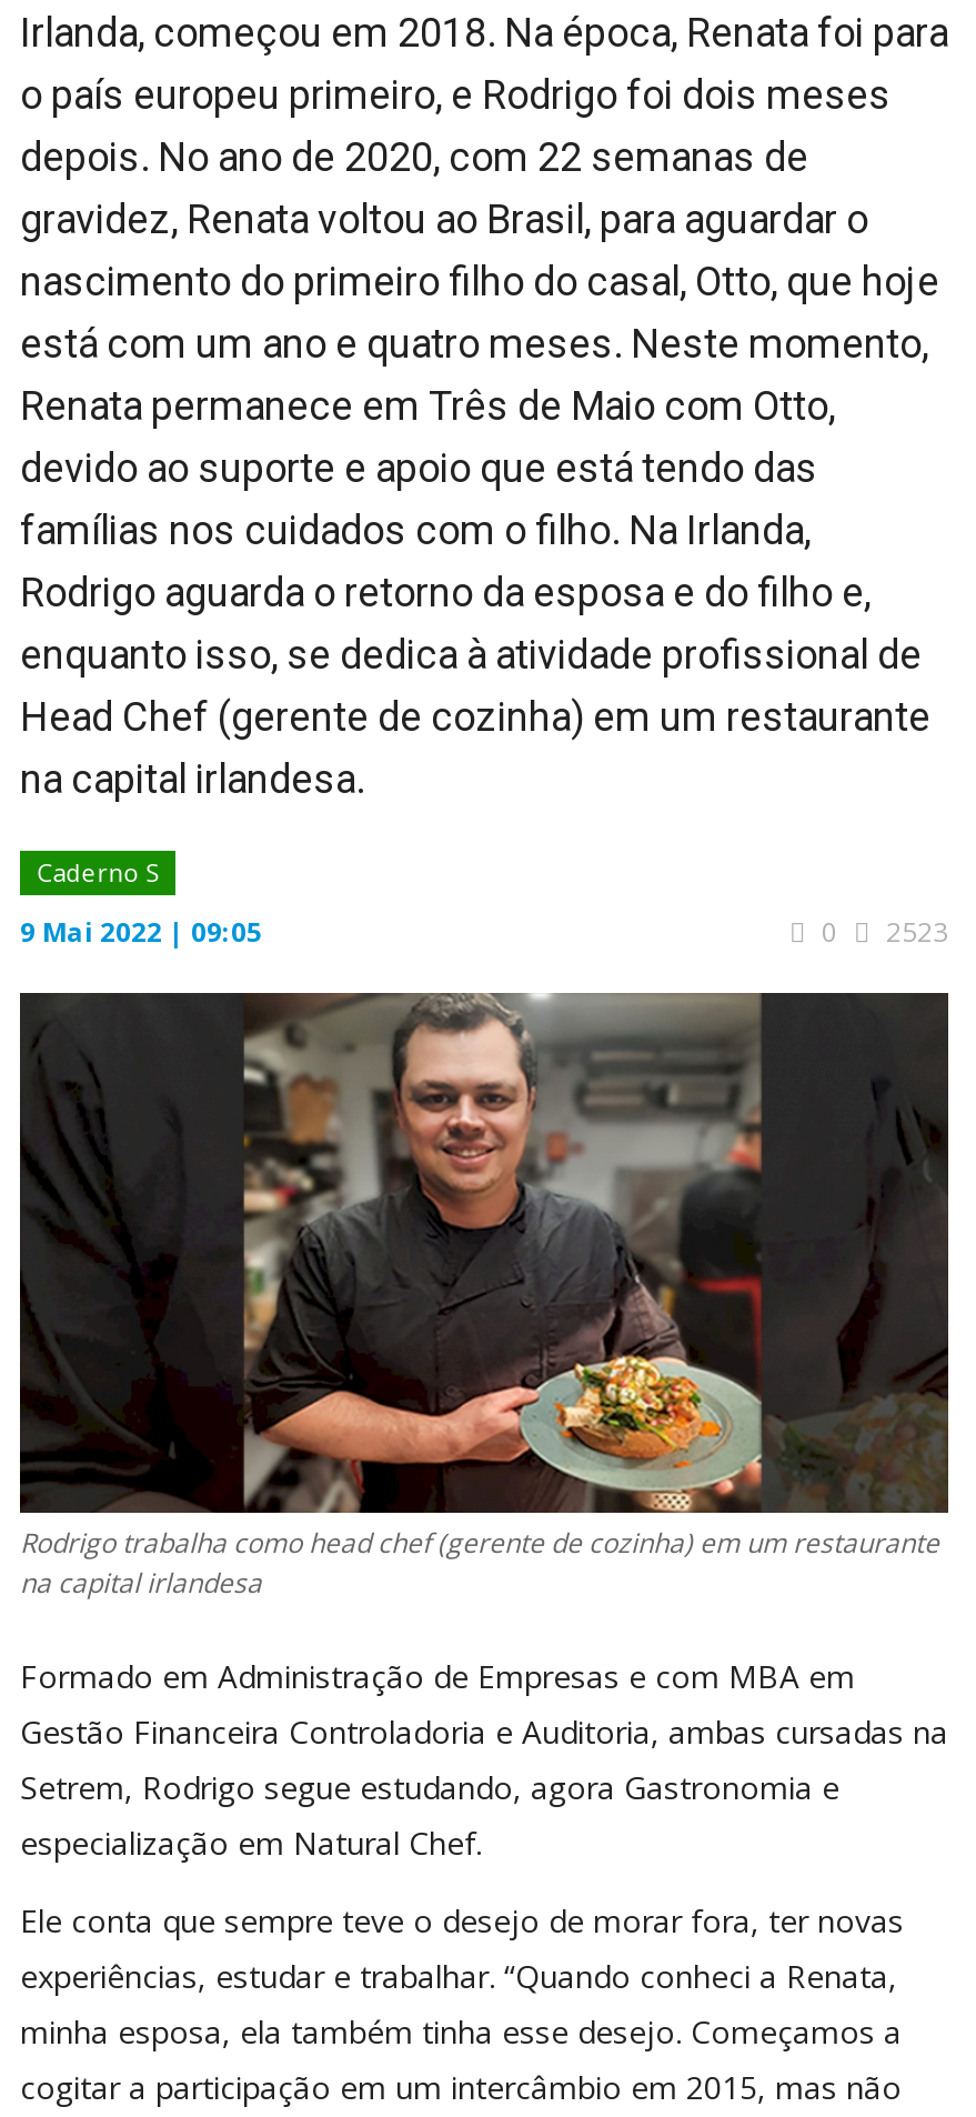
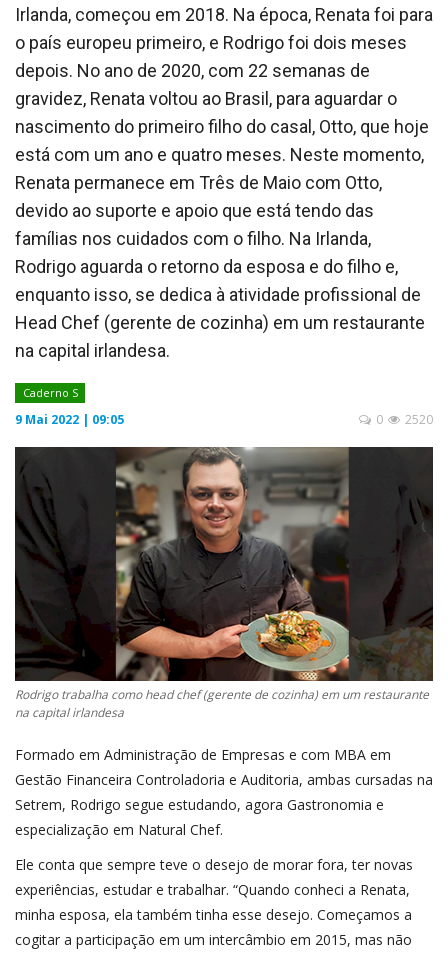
- 0 2523
+ 0 2520
